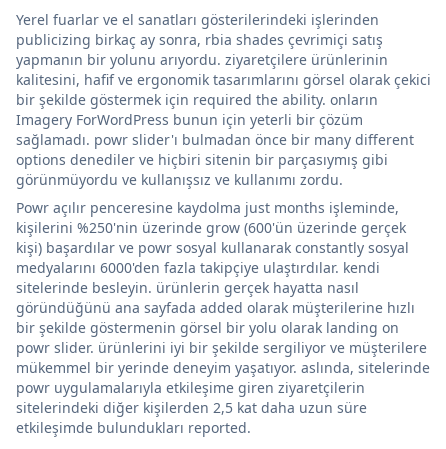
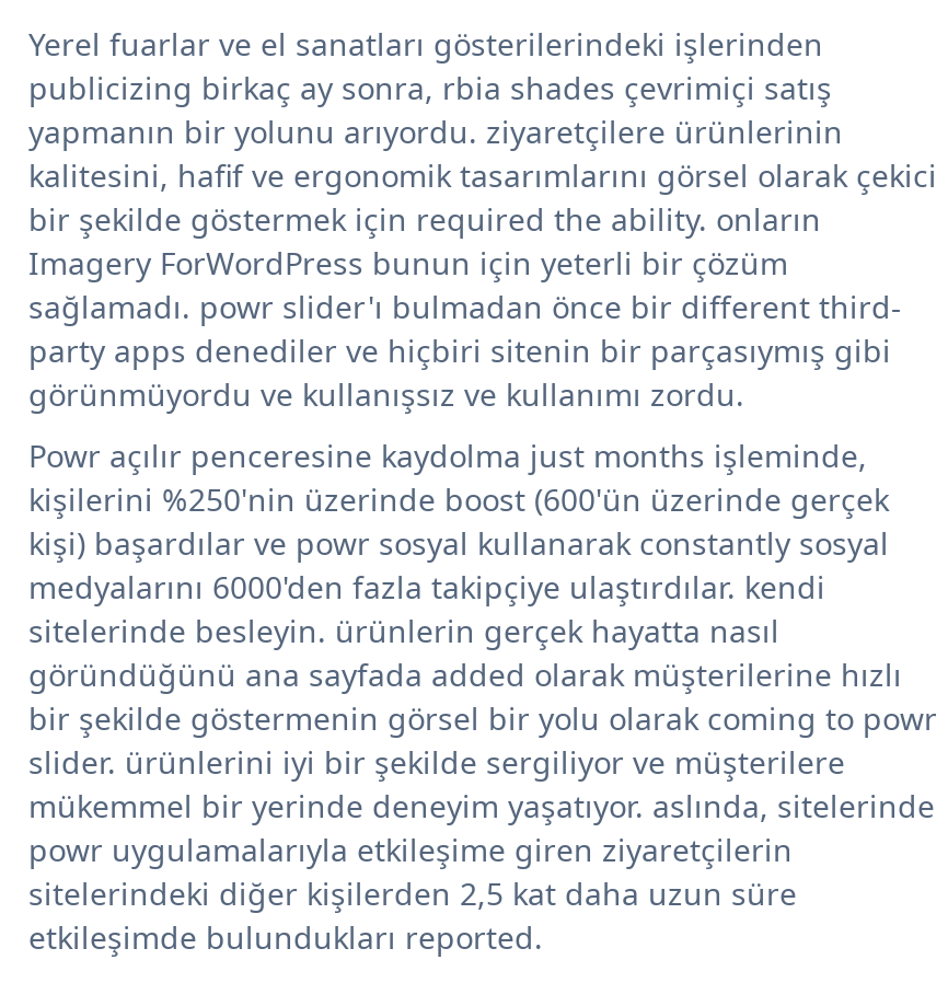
- sağlamadı. powr slider'ı bulmadan önce bir many different
- options denediler ve hiçbiri sitenin bir parçasıymış gibi
+ sağlamadı. powr slider'ı bulmadan önce bir different third-
+ party apps denediler ve hiçbiri sitenin bir parçasıymış gibi

- kişilerini %250'nin üzerinde grow (600'ün üzerinde gerçek
+ kişilerini %250'nin üzerinde boost (600'ün üzerinde gerçek

- bir şekilde göstermenin görsel bir yolu olarak landing on
- powr slider. ürünlerini iyi bir şekilde sergiliyor ve müşterilere
+ bir şekilde göstermenin görsel bir yolu olarak coming to powr
+ slider. ürünlerini iyi bir şekilde sergiliyor ve müşterilere
